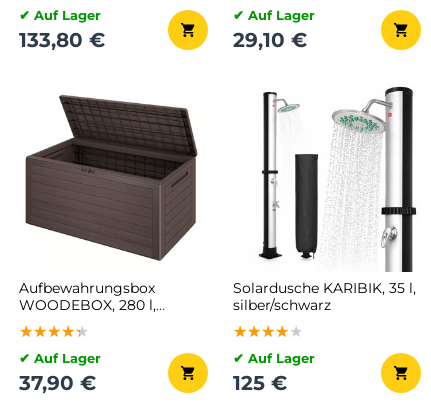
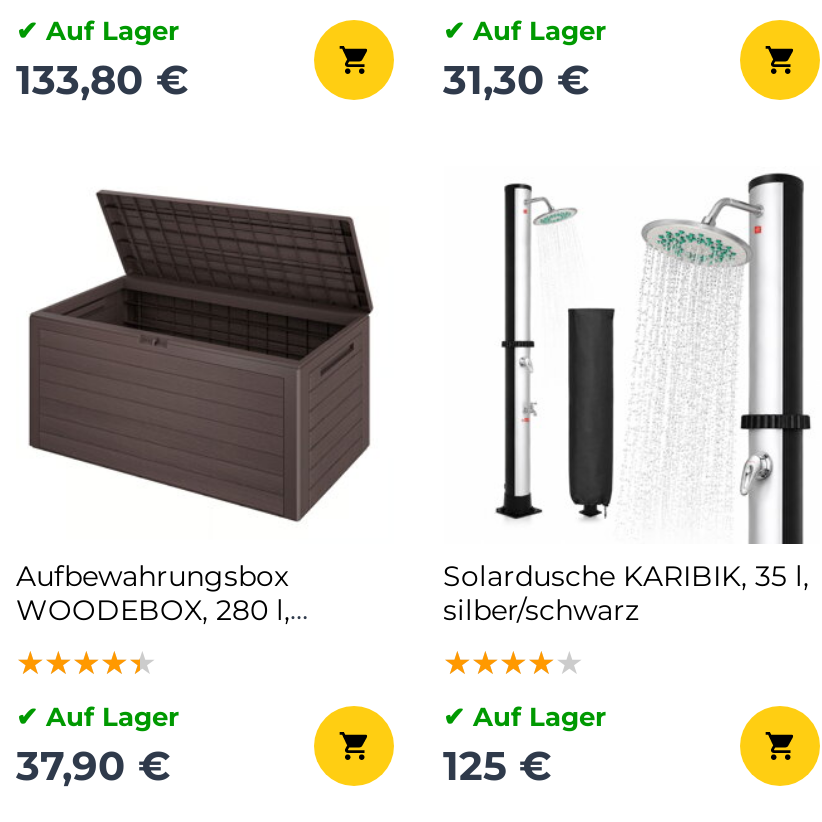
- 29,10 €
+ 31,30 €
